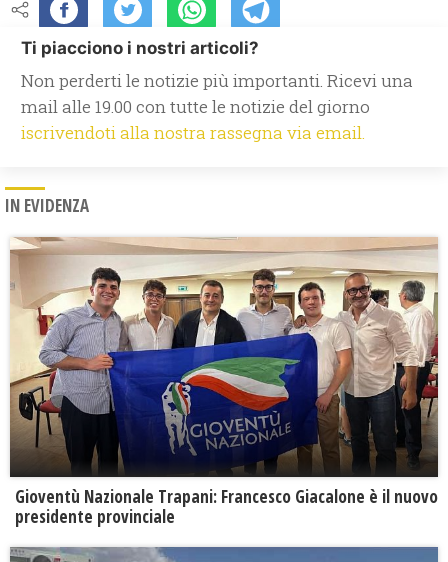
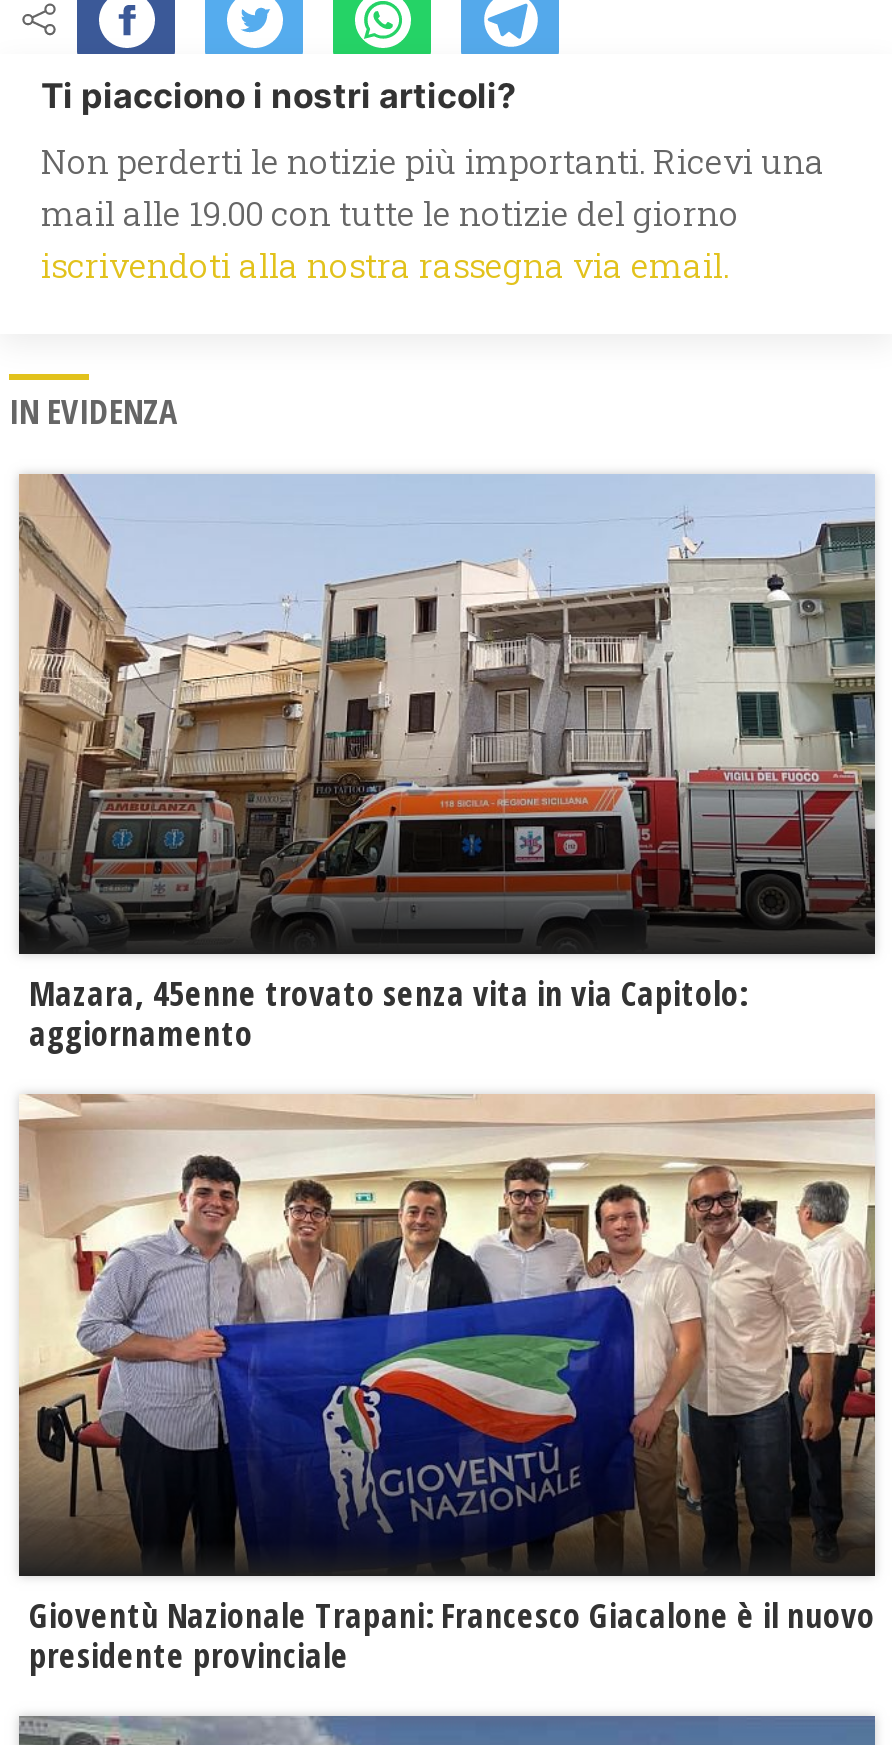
+ [image]
+ Mazara, 45enne trovato senza vita in via Capitolo:
+ aggiornamento
